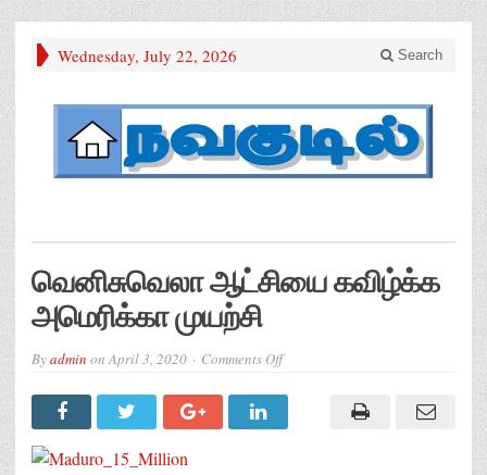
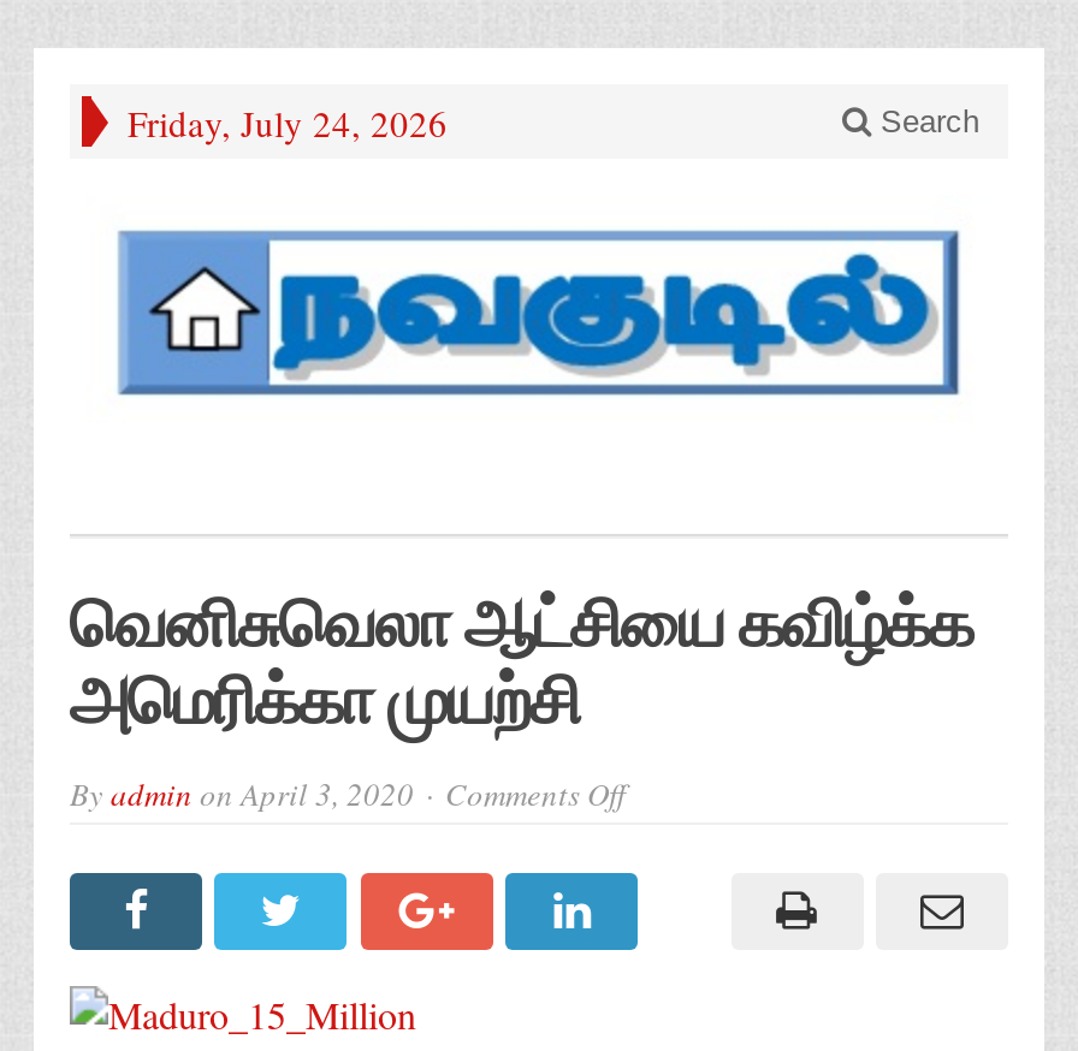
- Wednesday, July 22, 2026
+ Friday, July 24, 2026
